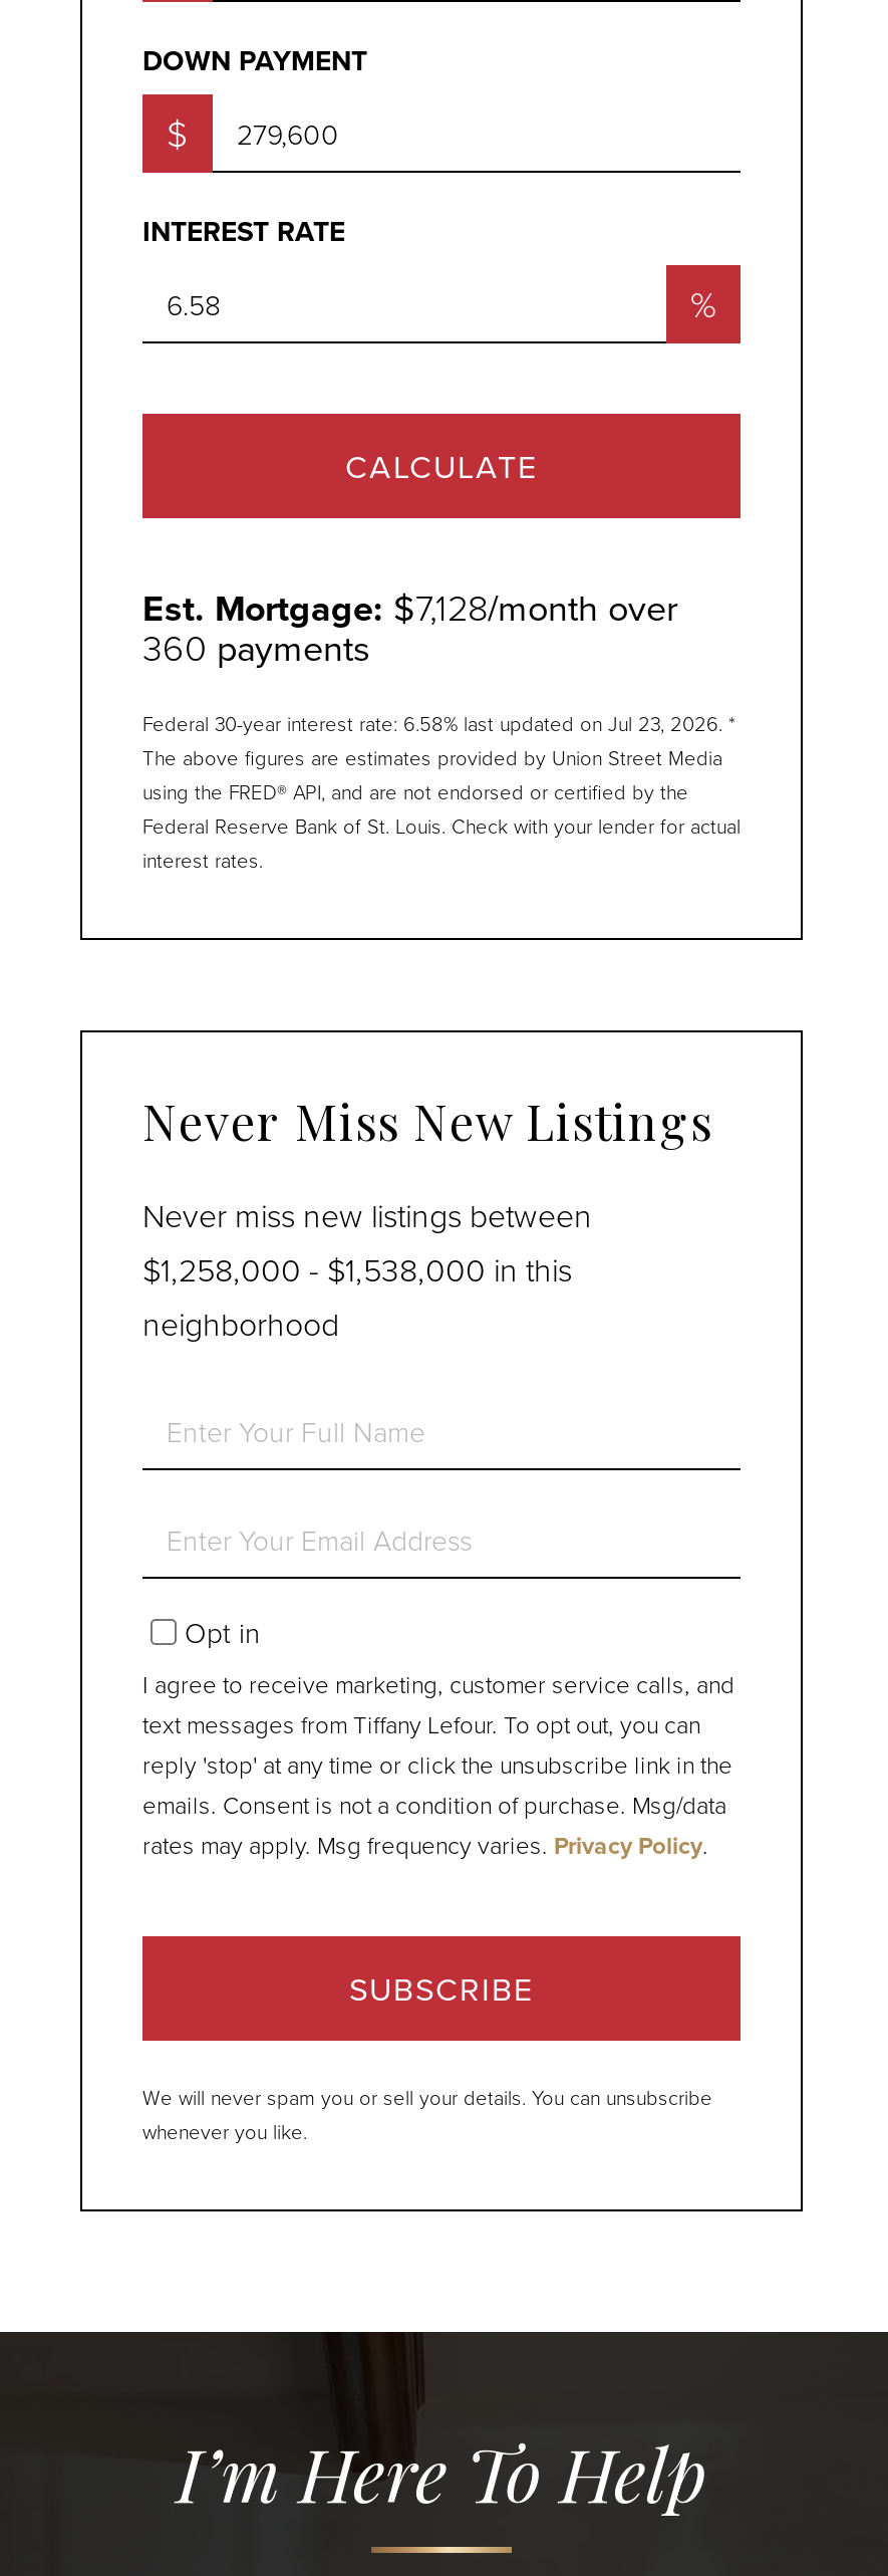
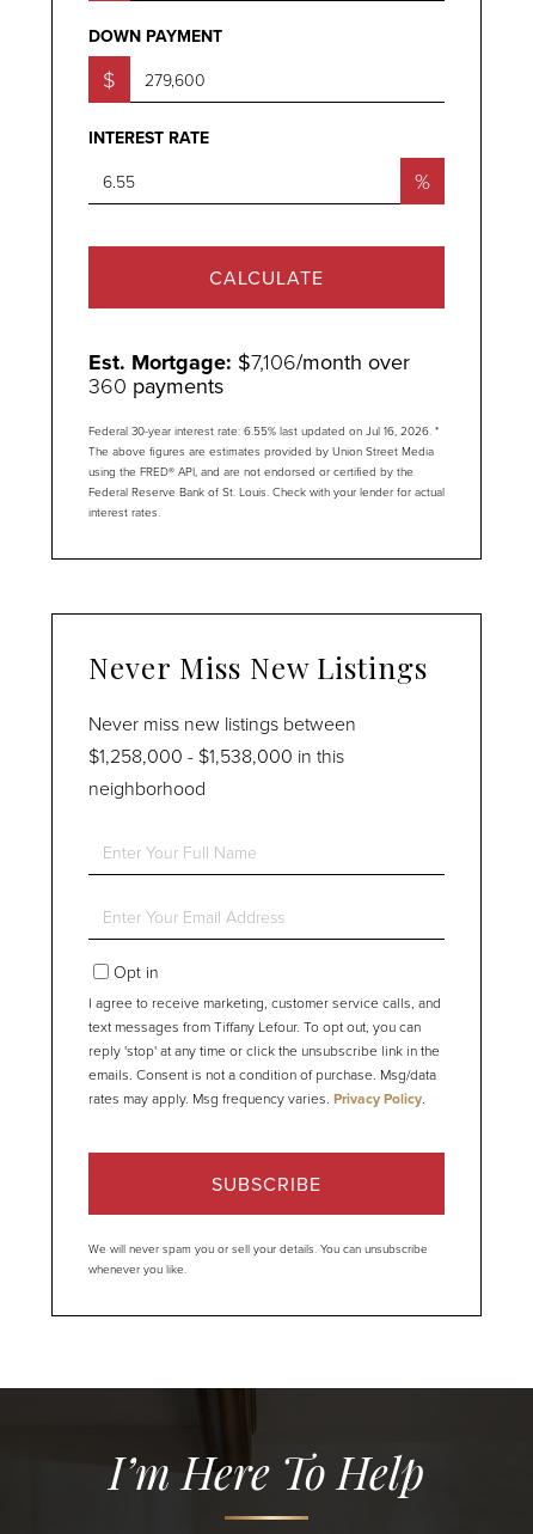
- Est. Mortgage: $7,128/month over
+ Est. Mortgage: $7,106/month over

- Federal 30-year interest rate: 6.58% last updated on Jul 23, 2026. *
+ Federal 30-year interest rate: 6.55% last updated on Jul 16, 2026. *
